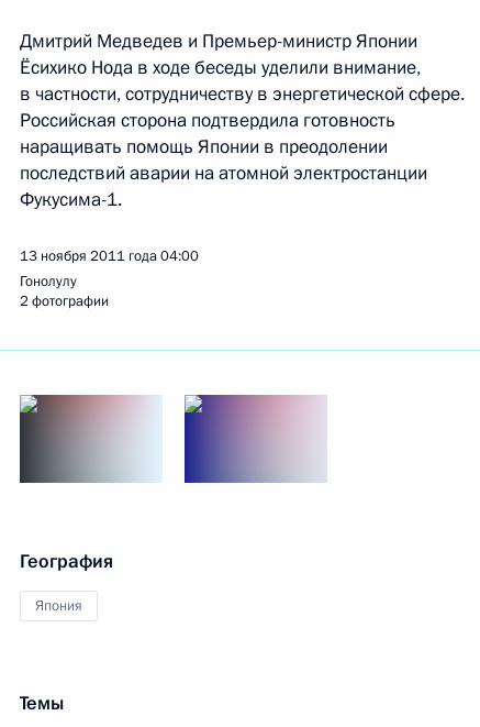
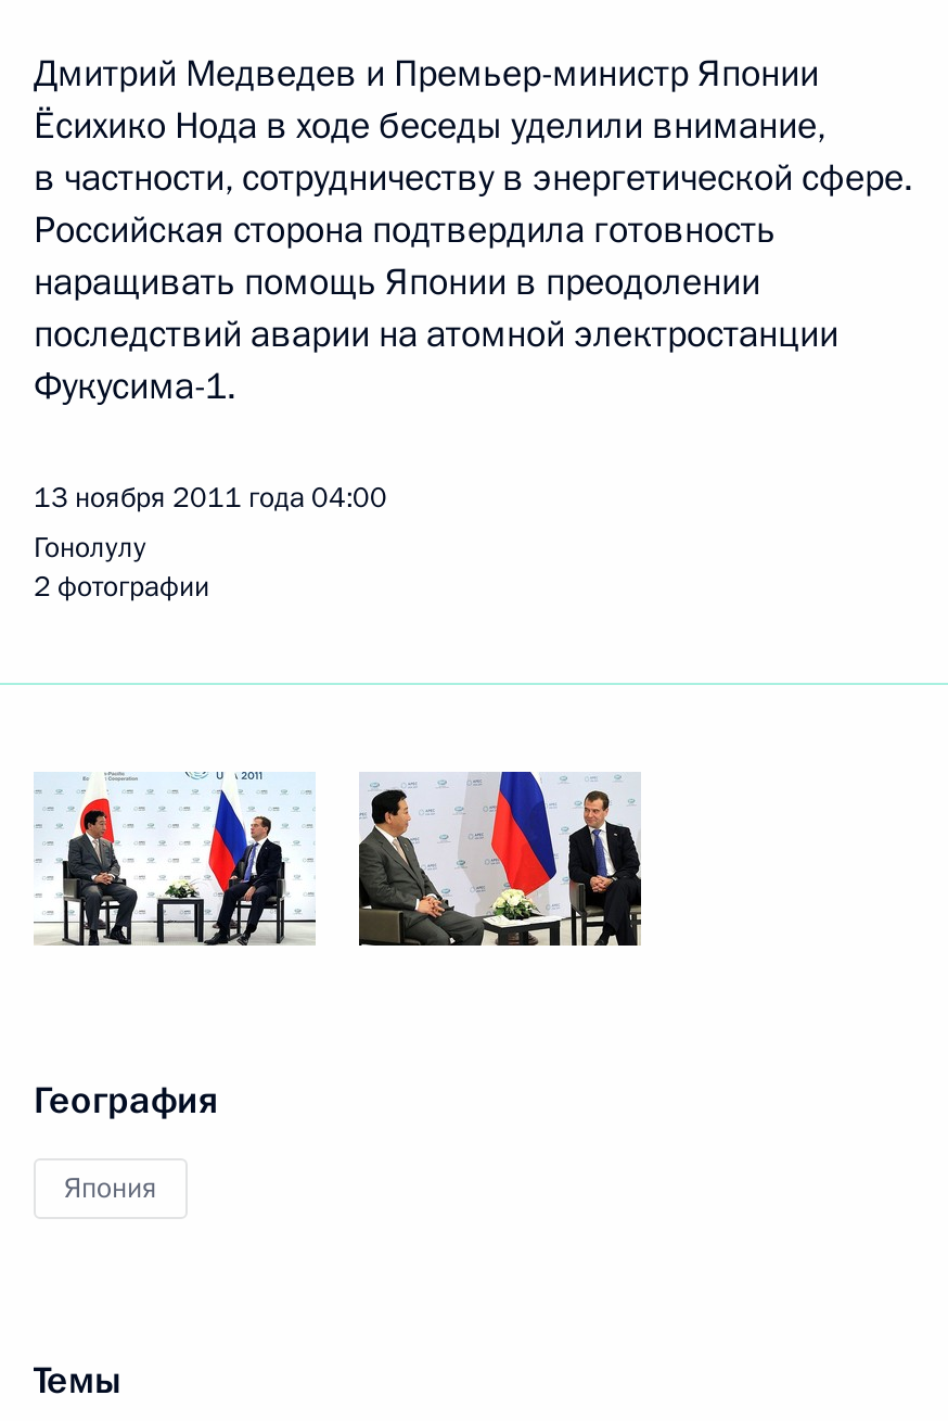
- [image]
+ [image]

- [image]
+ [image]
